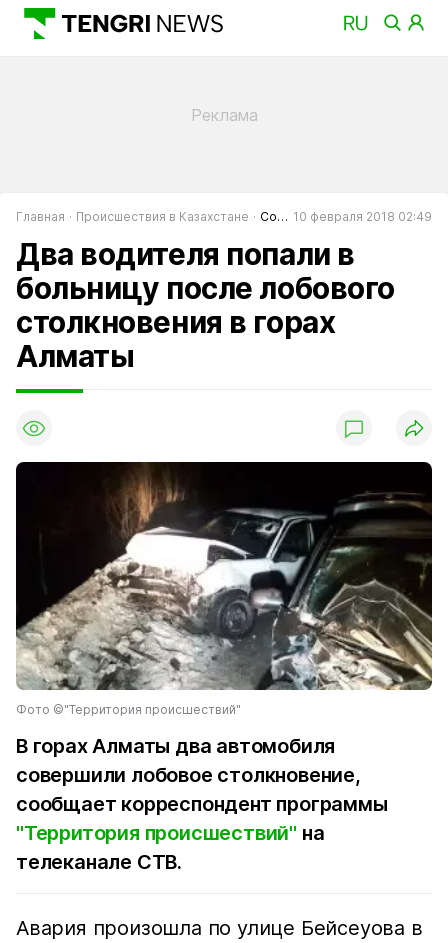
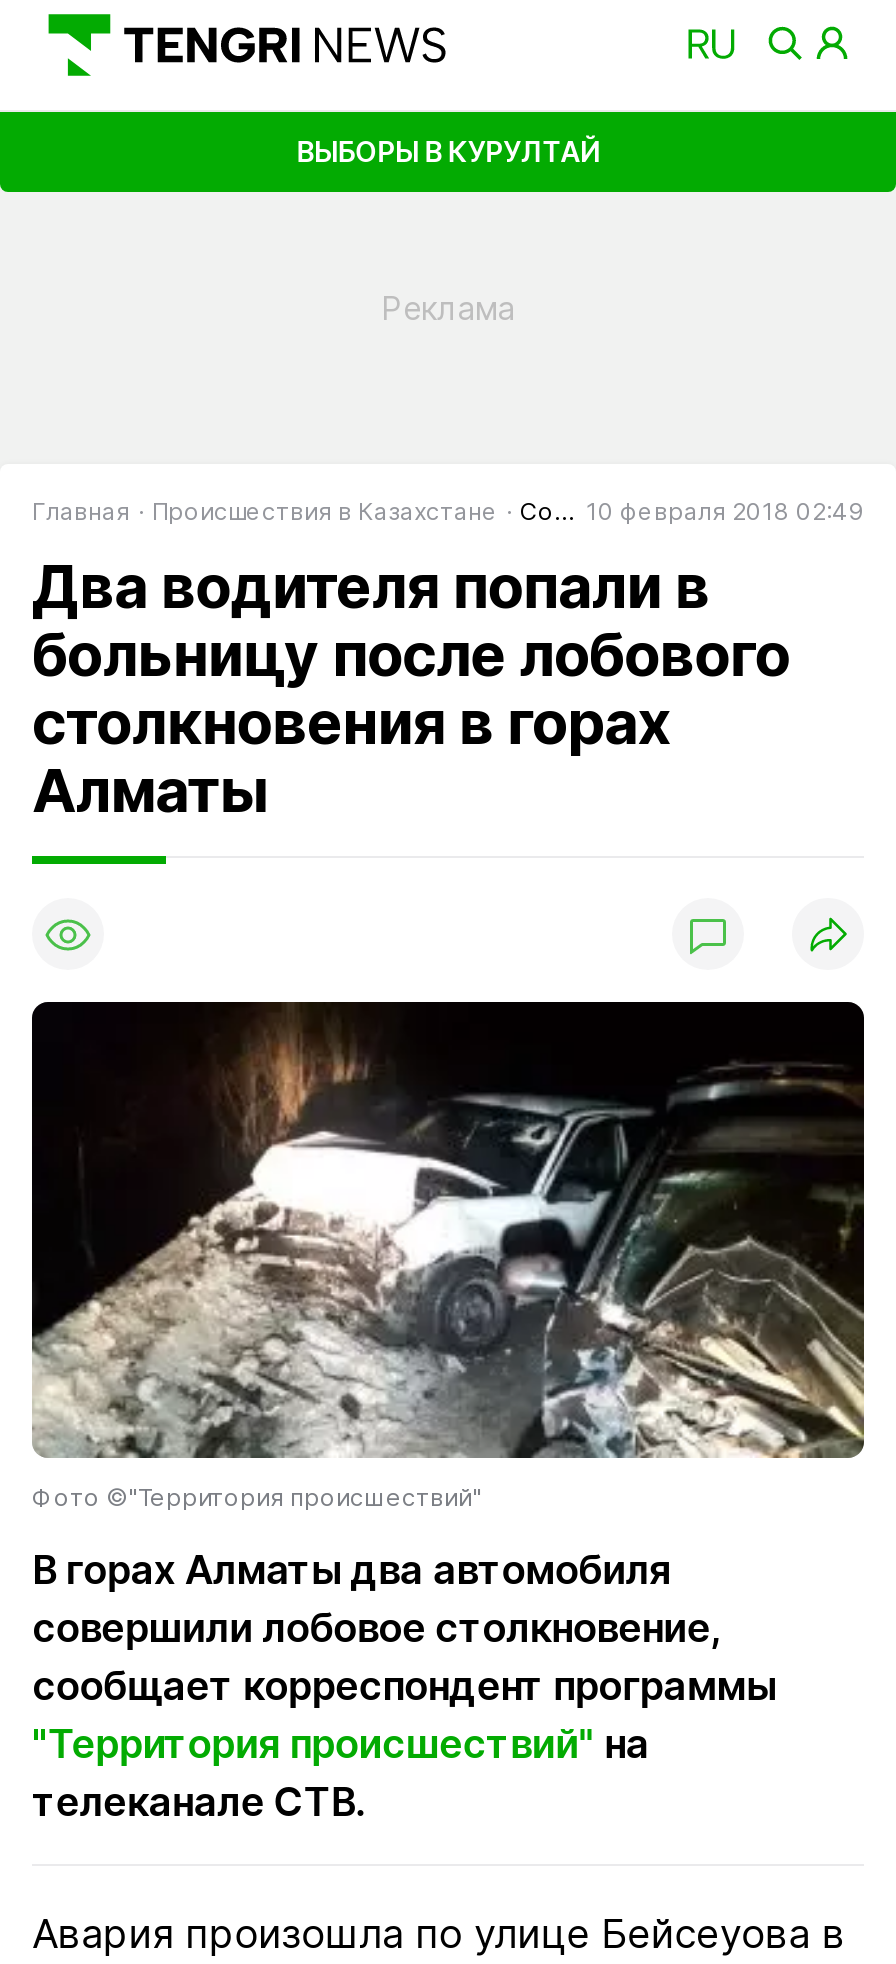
+ ВЫБОРЫ В КУРУЛТАЙ
